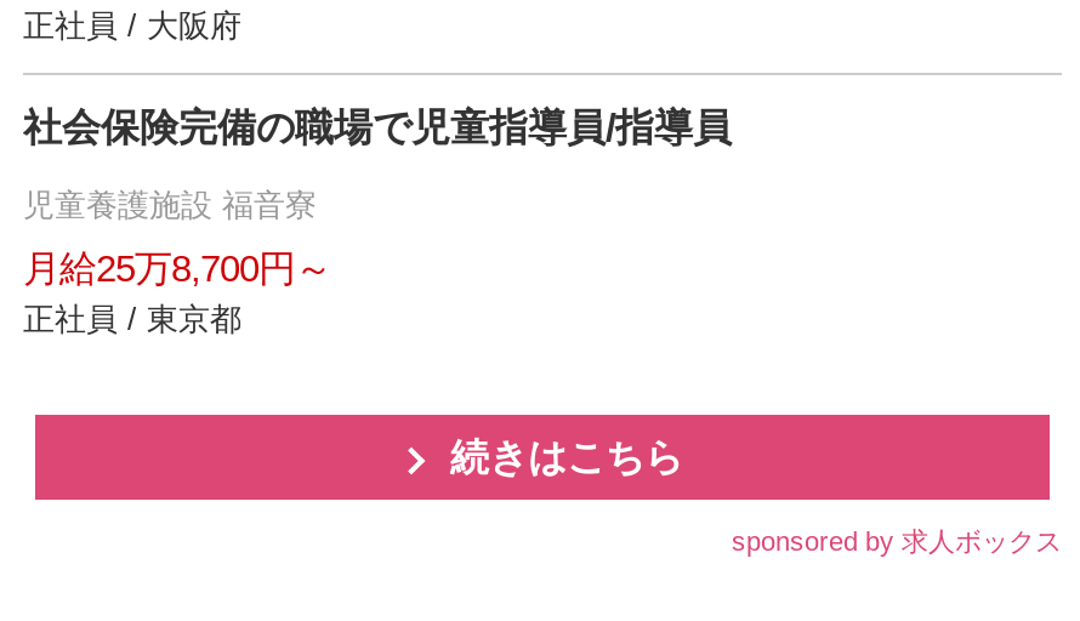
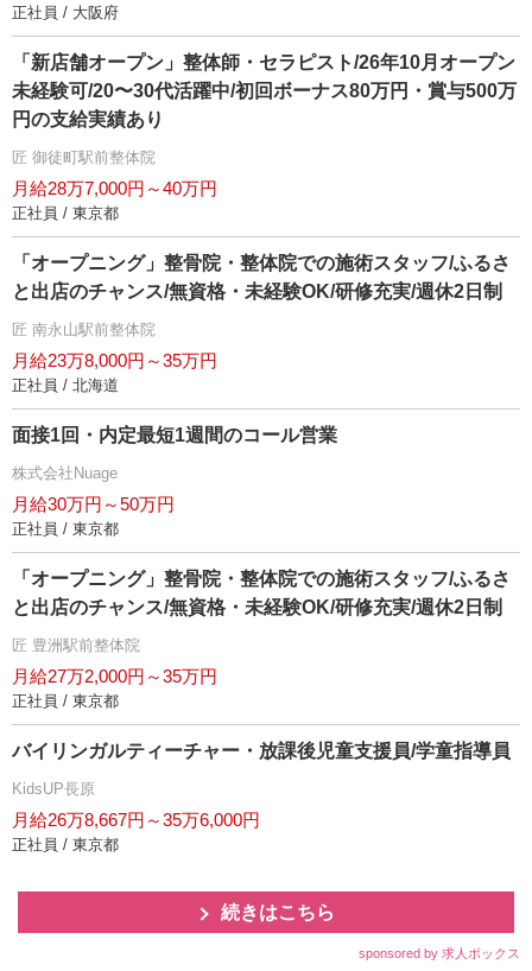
- 社会保険完備の職場で児童指導員/指導員
- 児童養護施設 福音寮
- 月給25万8,700円～
+ 「新店舗オープン」整体師・セラピスト/26年10月オープン
+ 未経験可/20〜30代活躍中/初回ボーナス80万円・賞与500万
+ 円の支給実績あり
+ 匠 御徒町駅前整体院
+ 月給28万7,000円～40万円
+ 正社員 / 東京都
+ 「オープニング」整骨院・整体院での施術スタッフ/ふるさ
+ と出店のチャンス/無資格・未経験OK/研修充実/週休2日制
+ 匠 南永山駅前整体院
+ 月給23万8,000円～35万円
+ 正社員 / 北海道
+ 面接1回・内定最短1週間のコール営業
+ 株式会社Nuage
+ 月給30万円～50万円
+ 正社員 / 東京都
+ 「オープニング」整骨院・整体院での施術スタッフ/ふるさ
+ と出店のチャンス/無資格・未経験OK/研修充実/週休2日制
+ 匠 豊洲駅前整体院
+ 月給27万2,000円～35万円
+ 正社員 / 東京都
+ バイリンガルティーチャー・放課後児童支援員/学童指導員
+ KidsUP長原
+ 月給26万8,667円～35万6,000円
